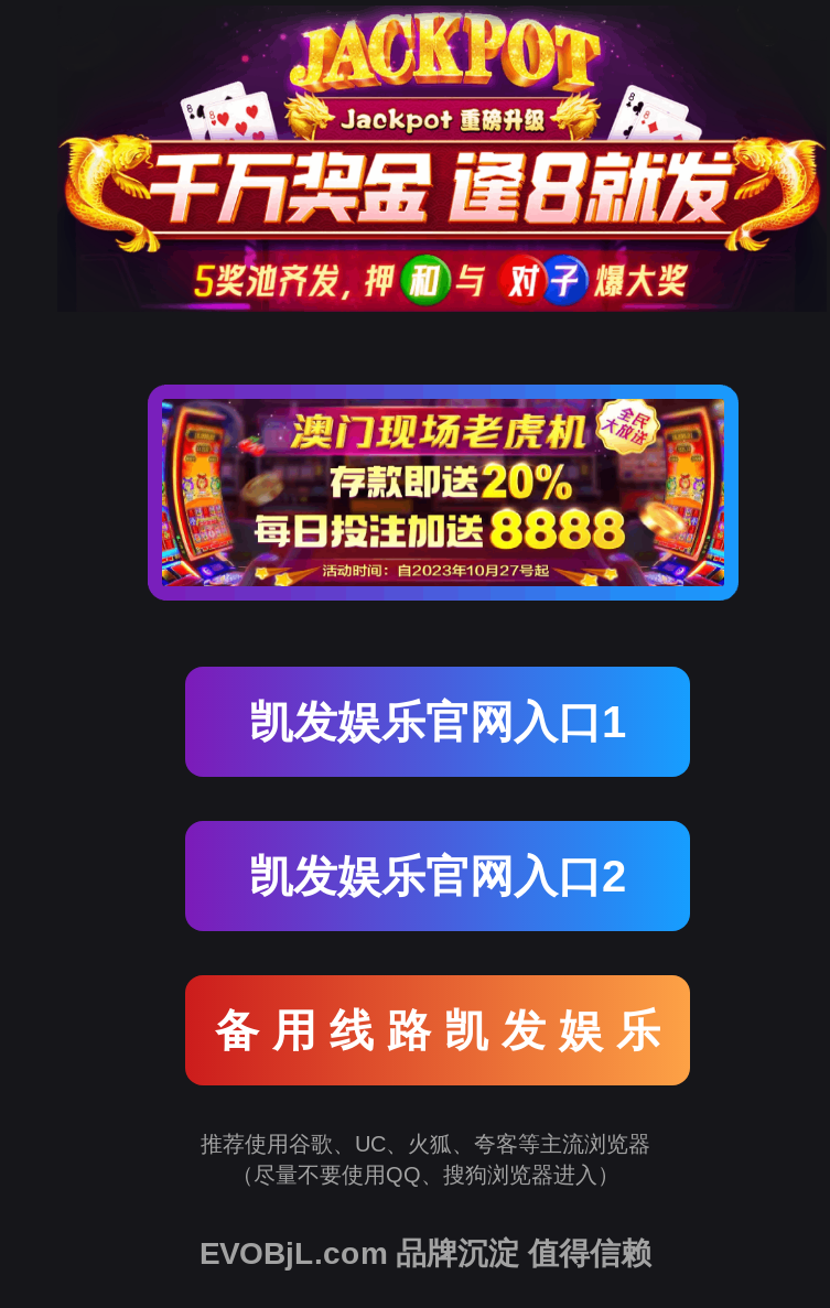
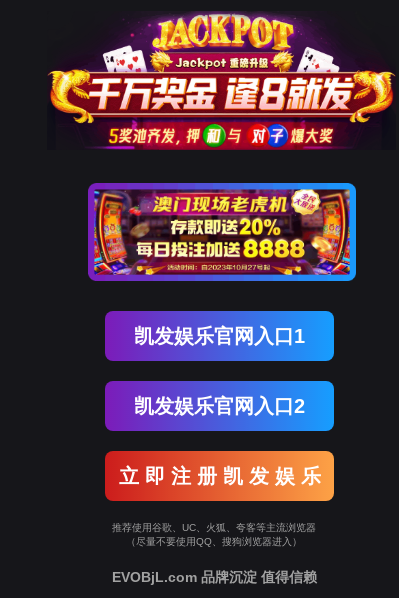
- 备 用 线 路 凯 发 娱 乐
+ 立 即 注 册 凯 发 娱 乐
